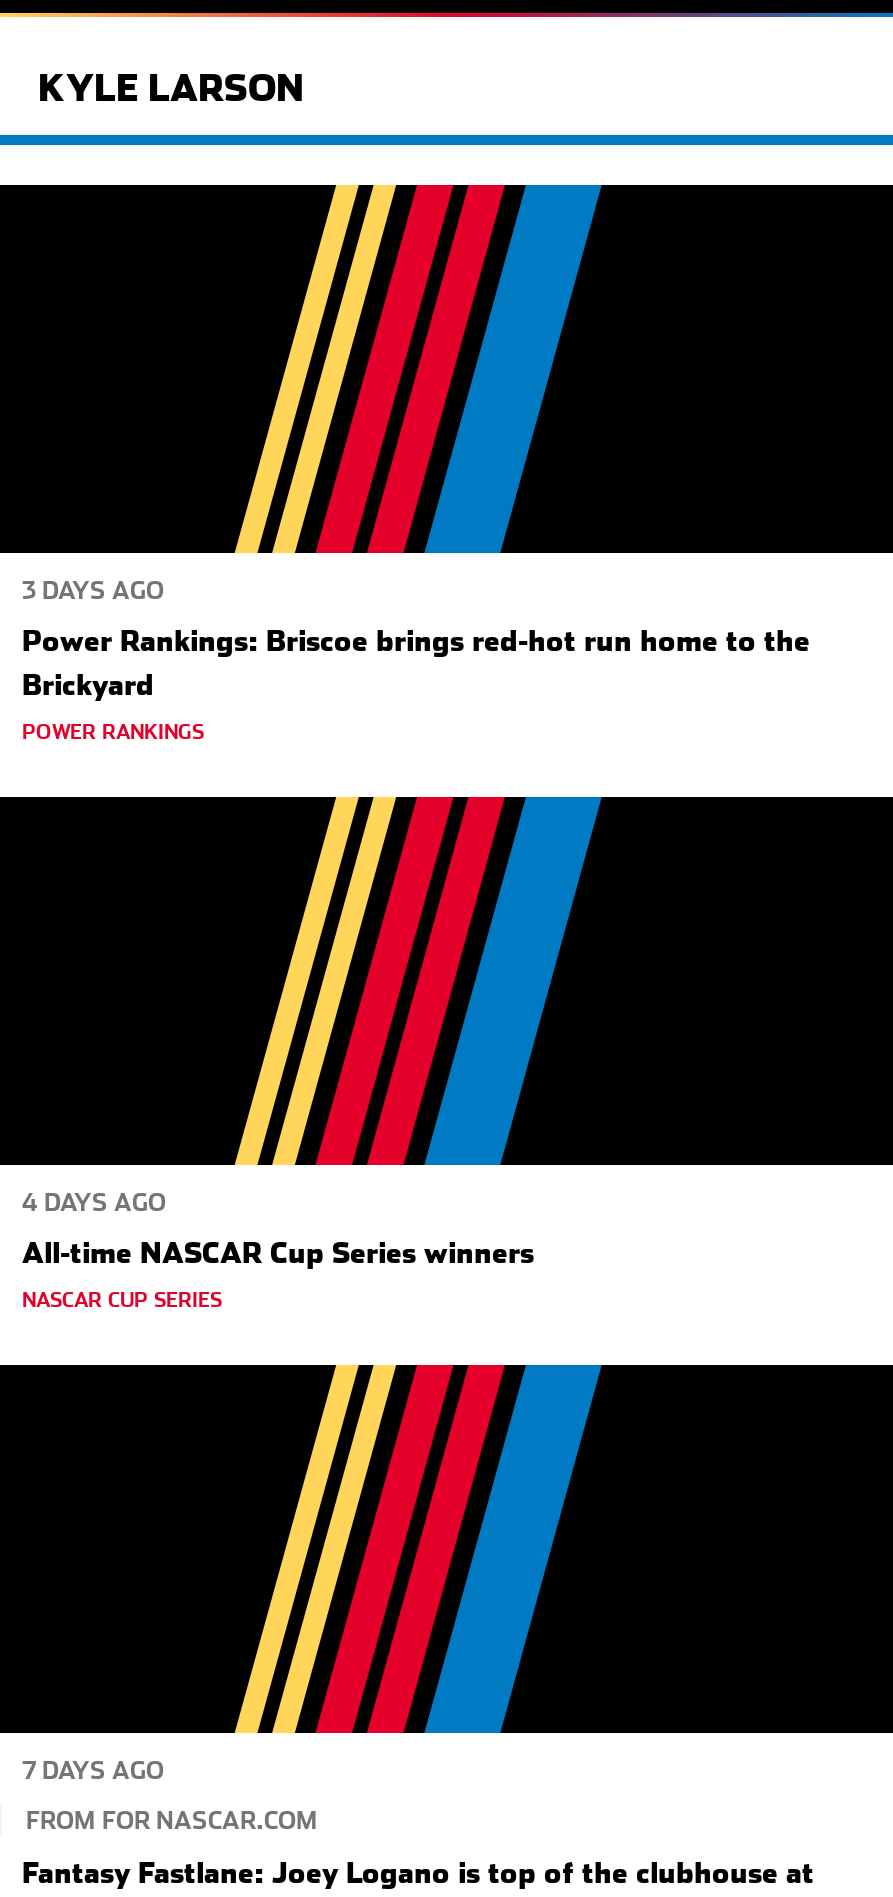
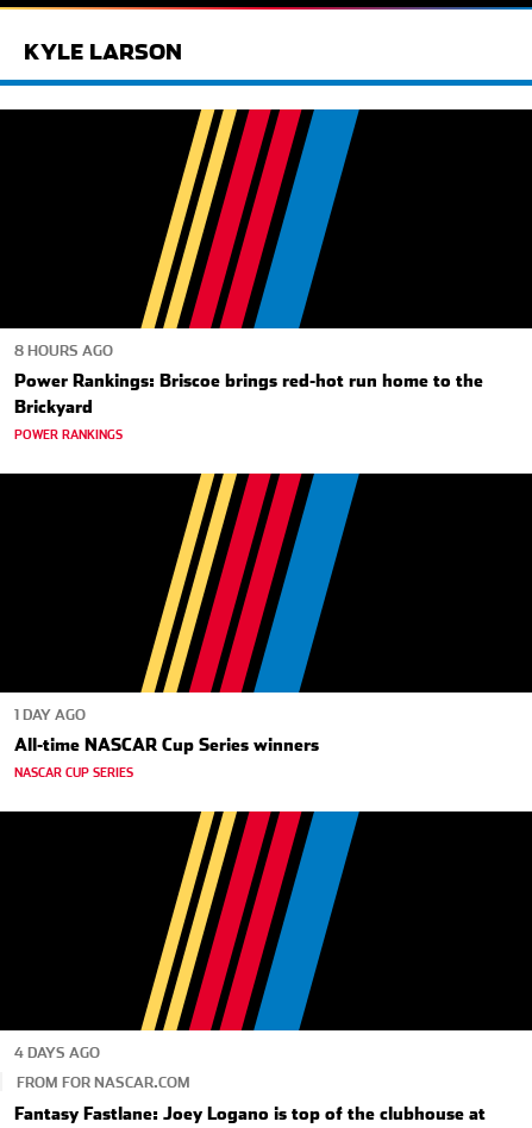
- 3 DAYS AGO
+ 8 HOURS AGO

- 4 DAYS AGO
+ 1 DAY AGO

- 7 DAYS AGO
+ 4 DAYS AGO
